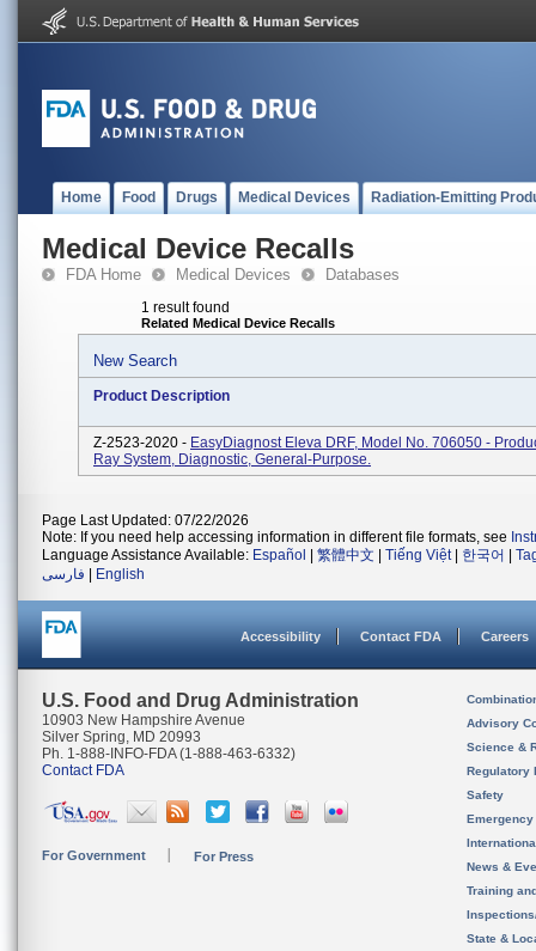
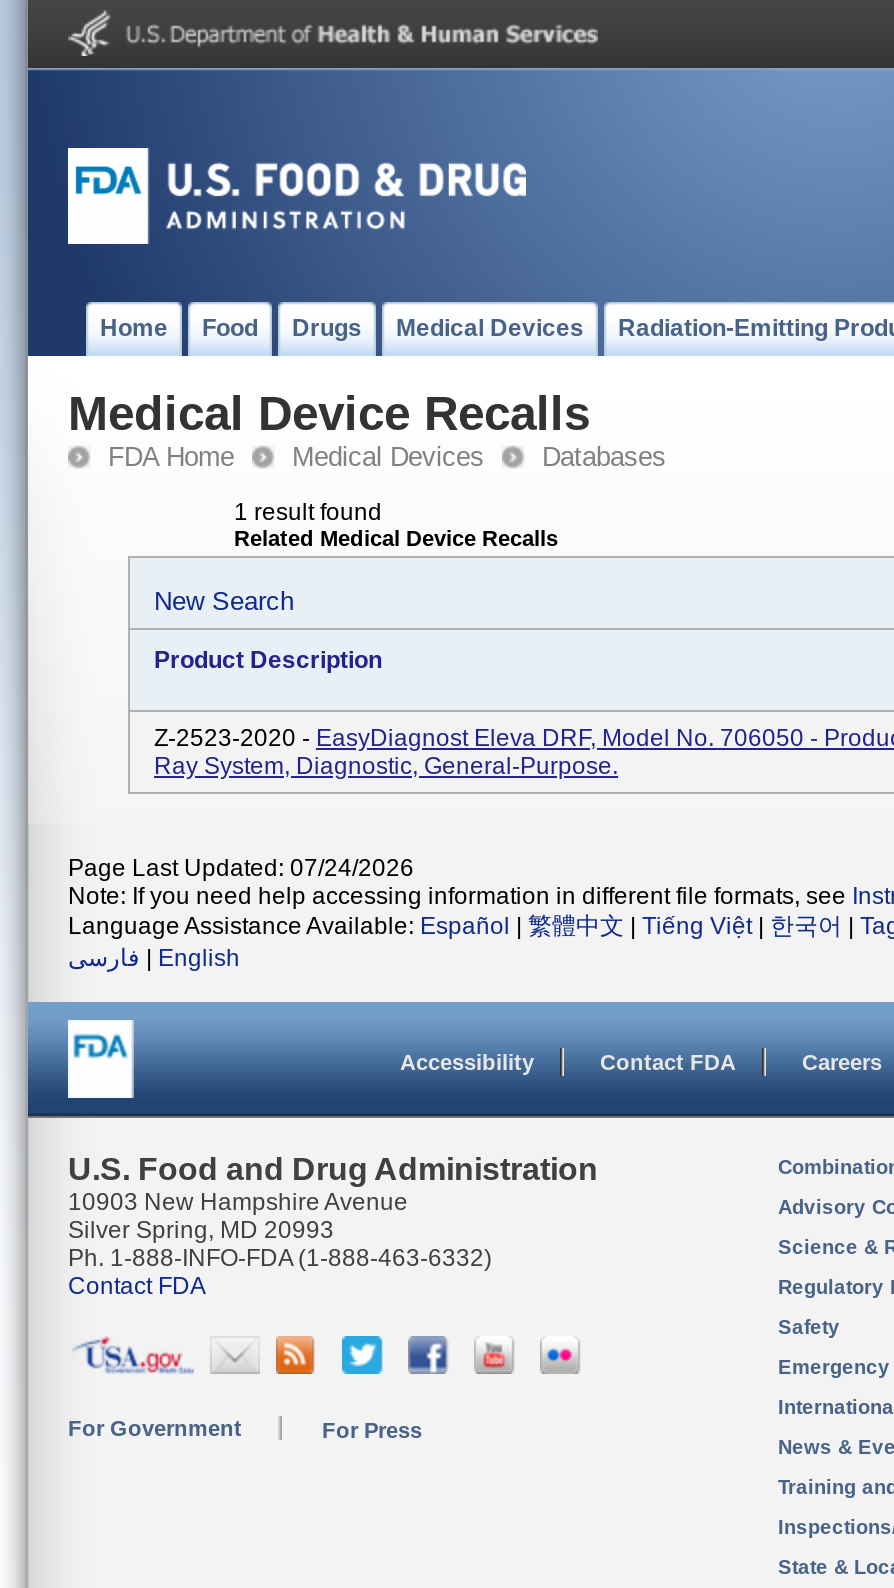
- Page Last Updated: 07/22/2026
+ Page Last Updated: 07/24/2026
